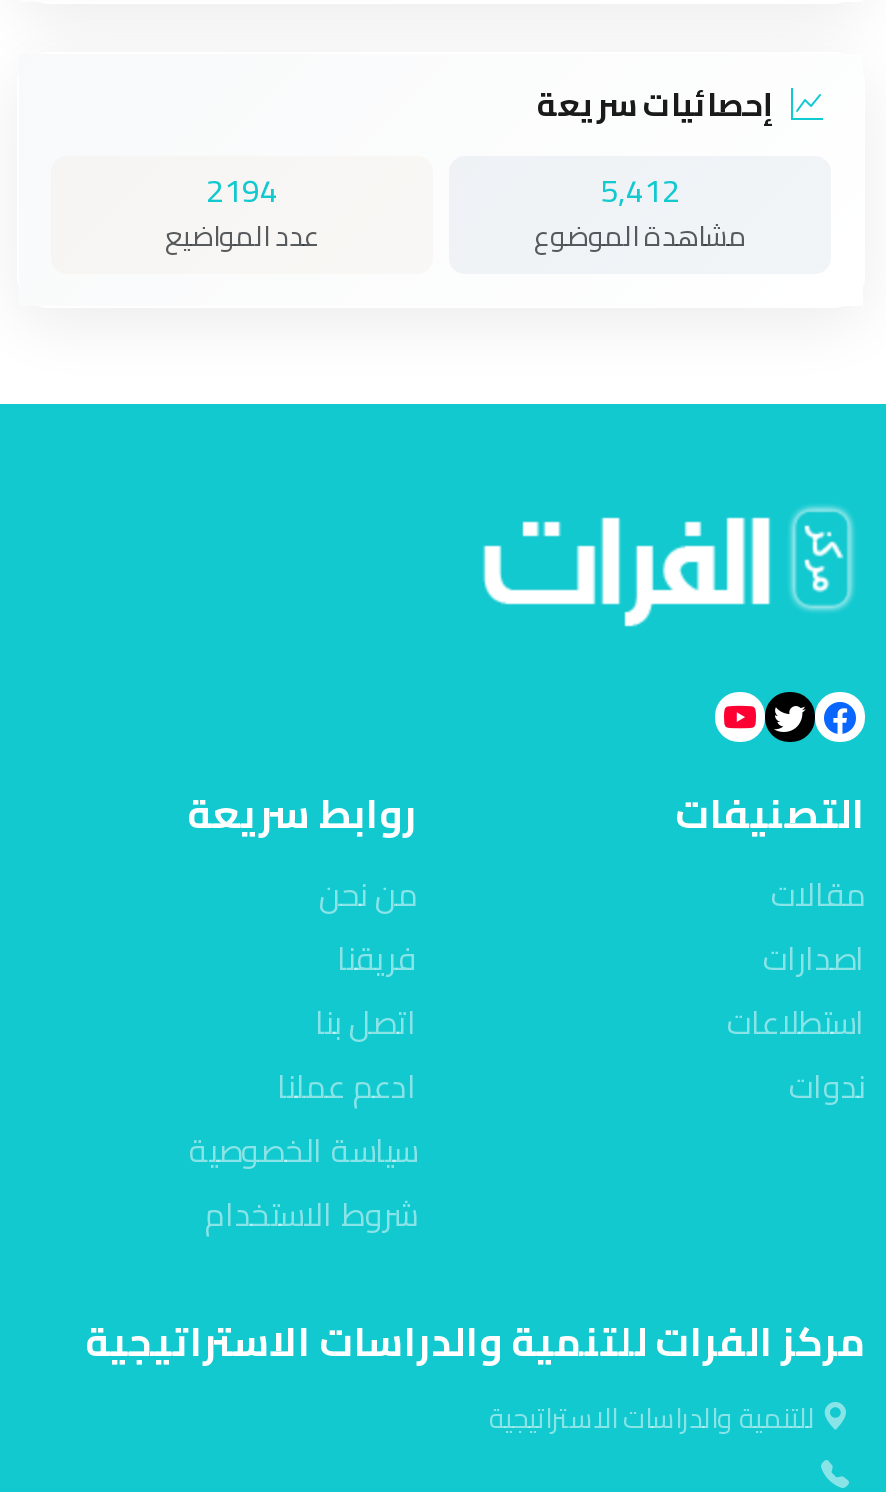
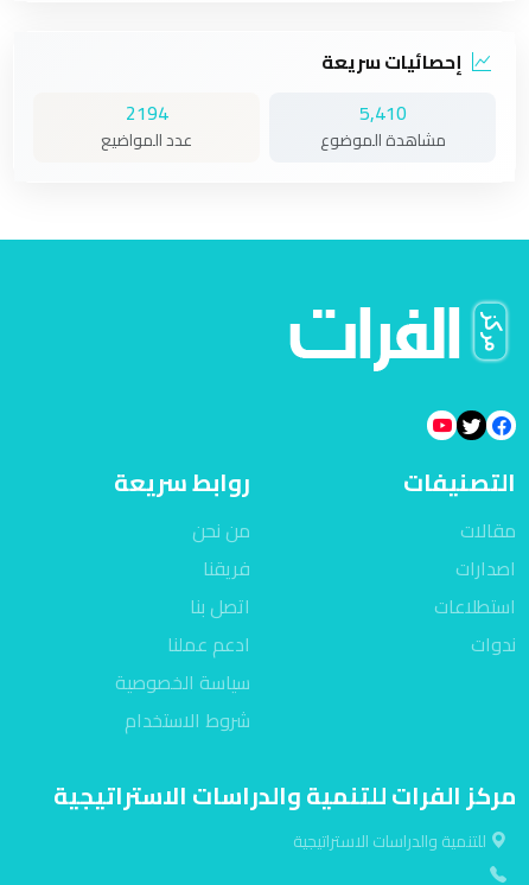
- 5,412
+ 5,410
